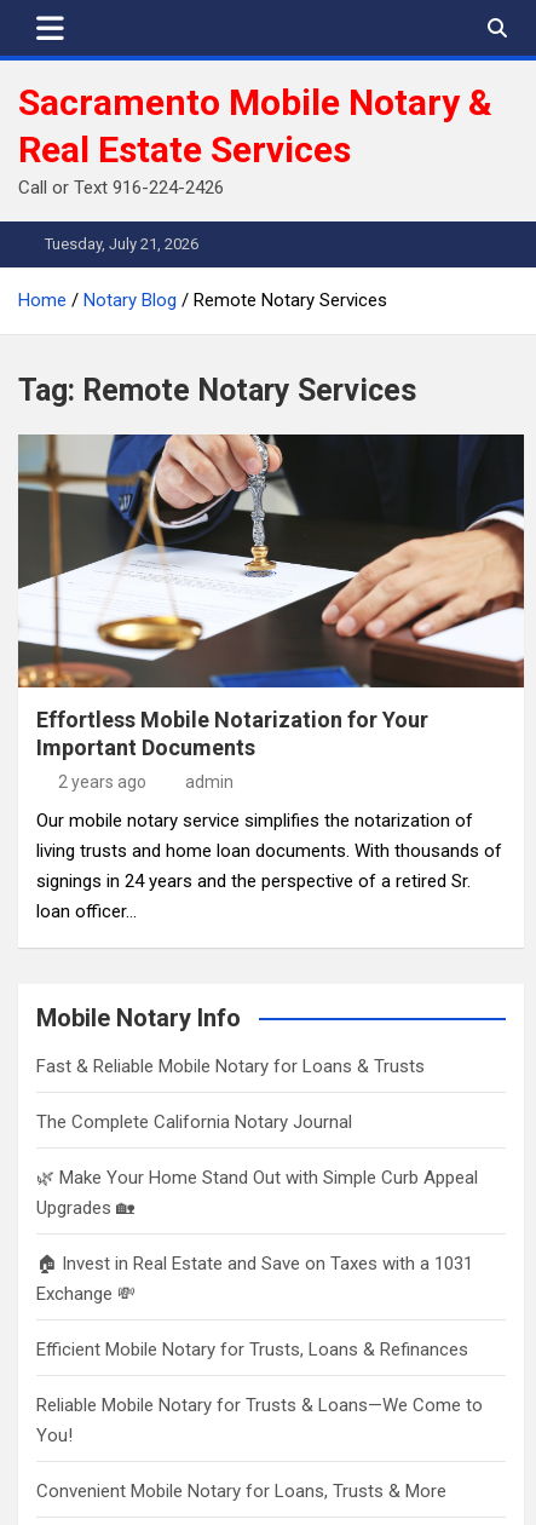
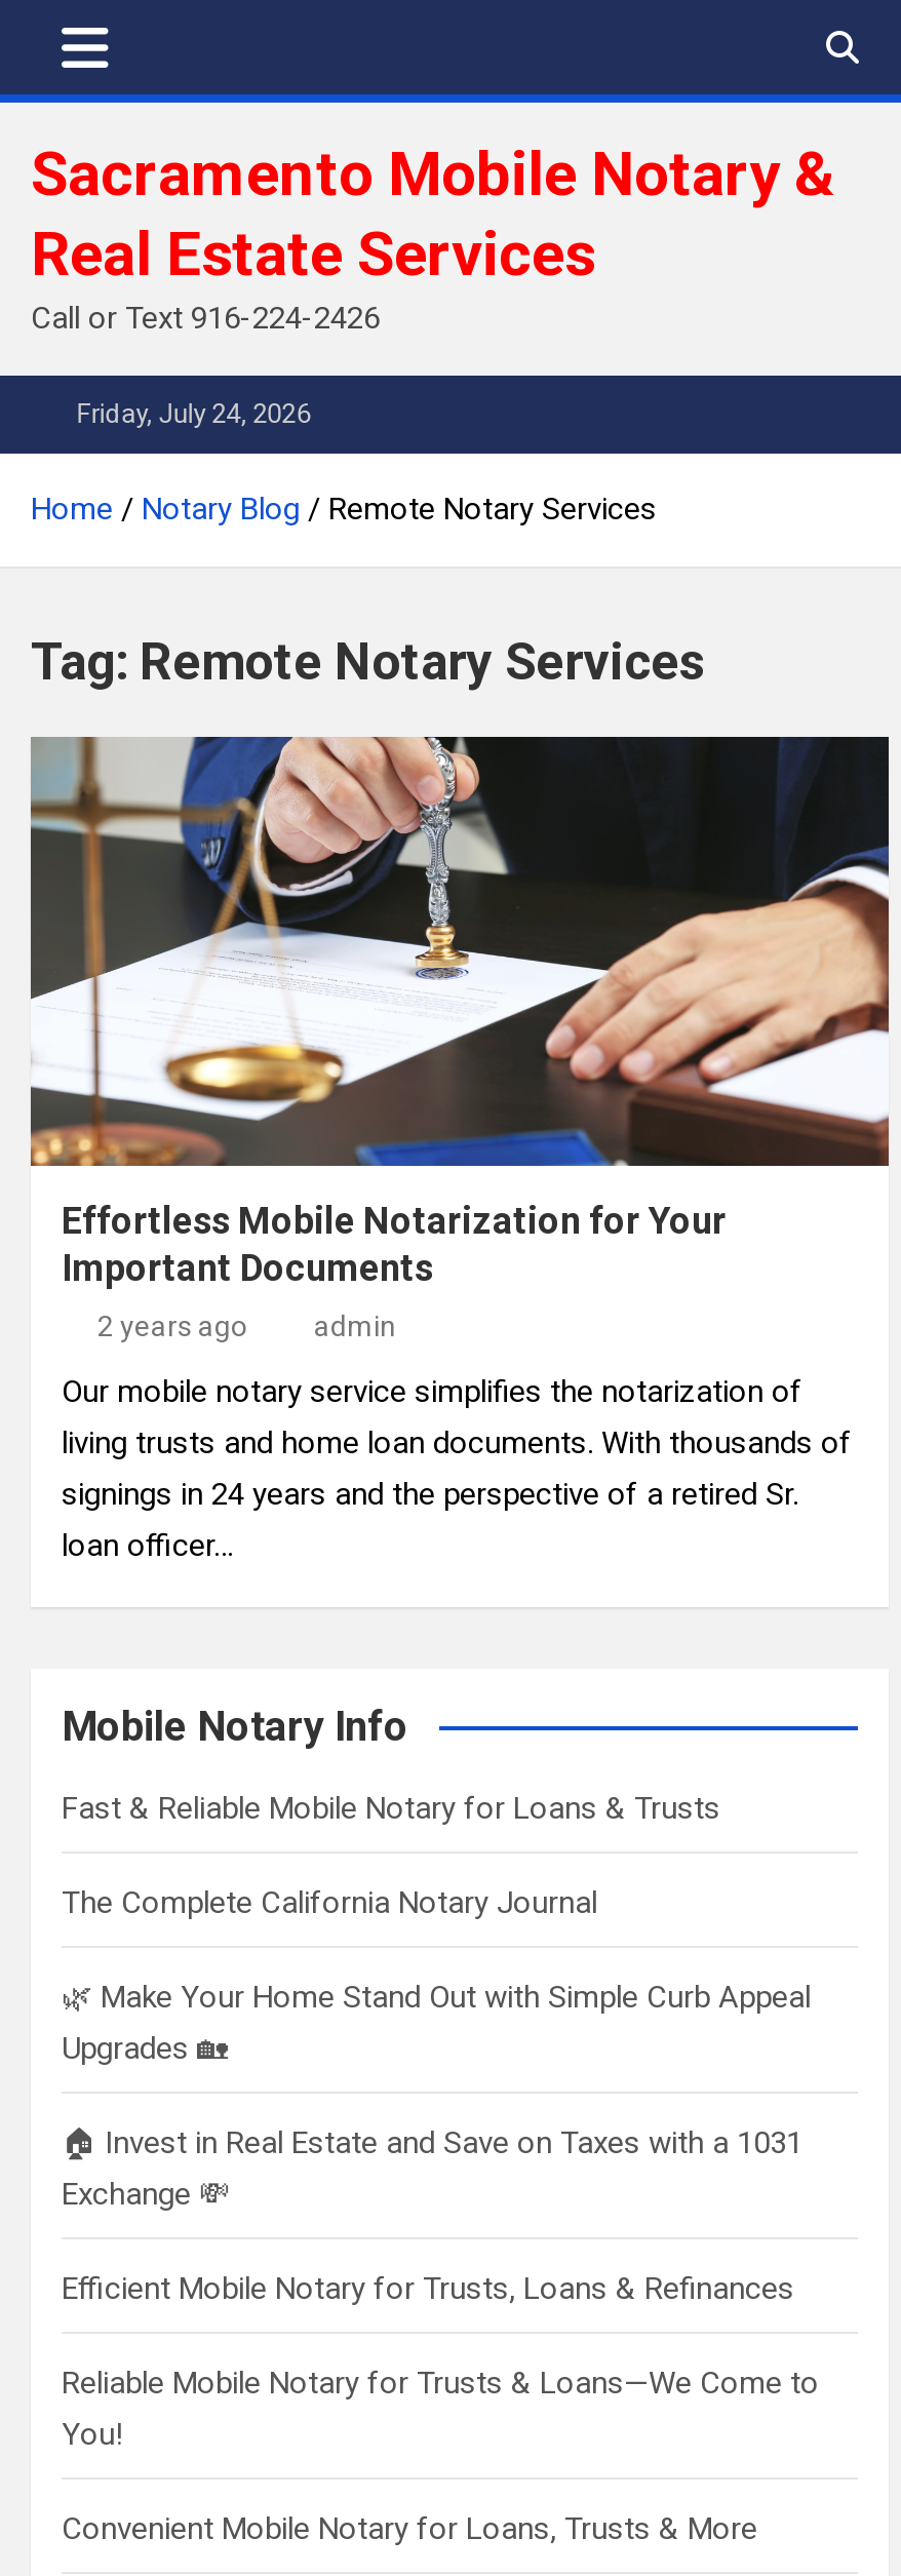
- Tuesday, July 21, 2026
+ Friday, July 24, 2026
